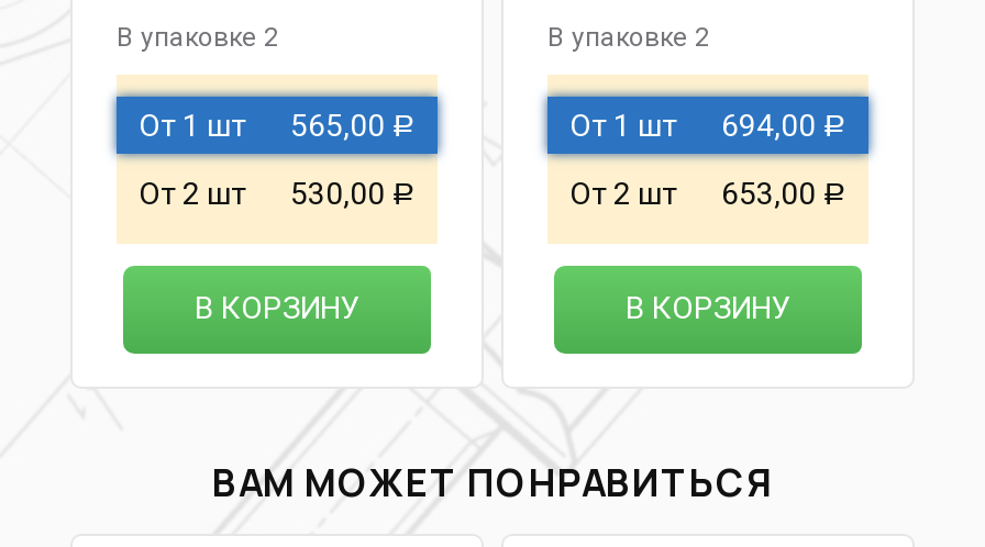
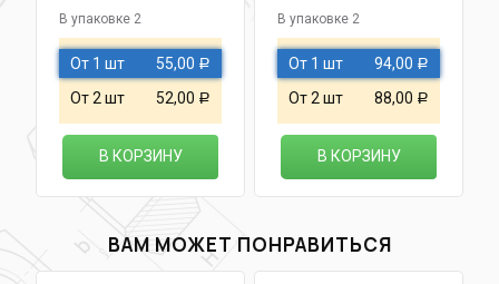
- От 1 шт 565,00 Р
+ От 1 шт 55,00 Р

- От 1 шт 694,00 Р
+ От 1 шт 94,00 Р

- От 2 шт 530,00 Р
+ От 2 шт 52,00 Р

- От 2 шт 653,00 Р
+ От 2 шт 88,00 Р
